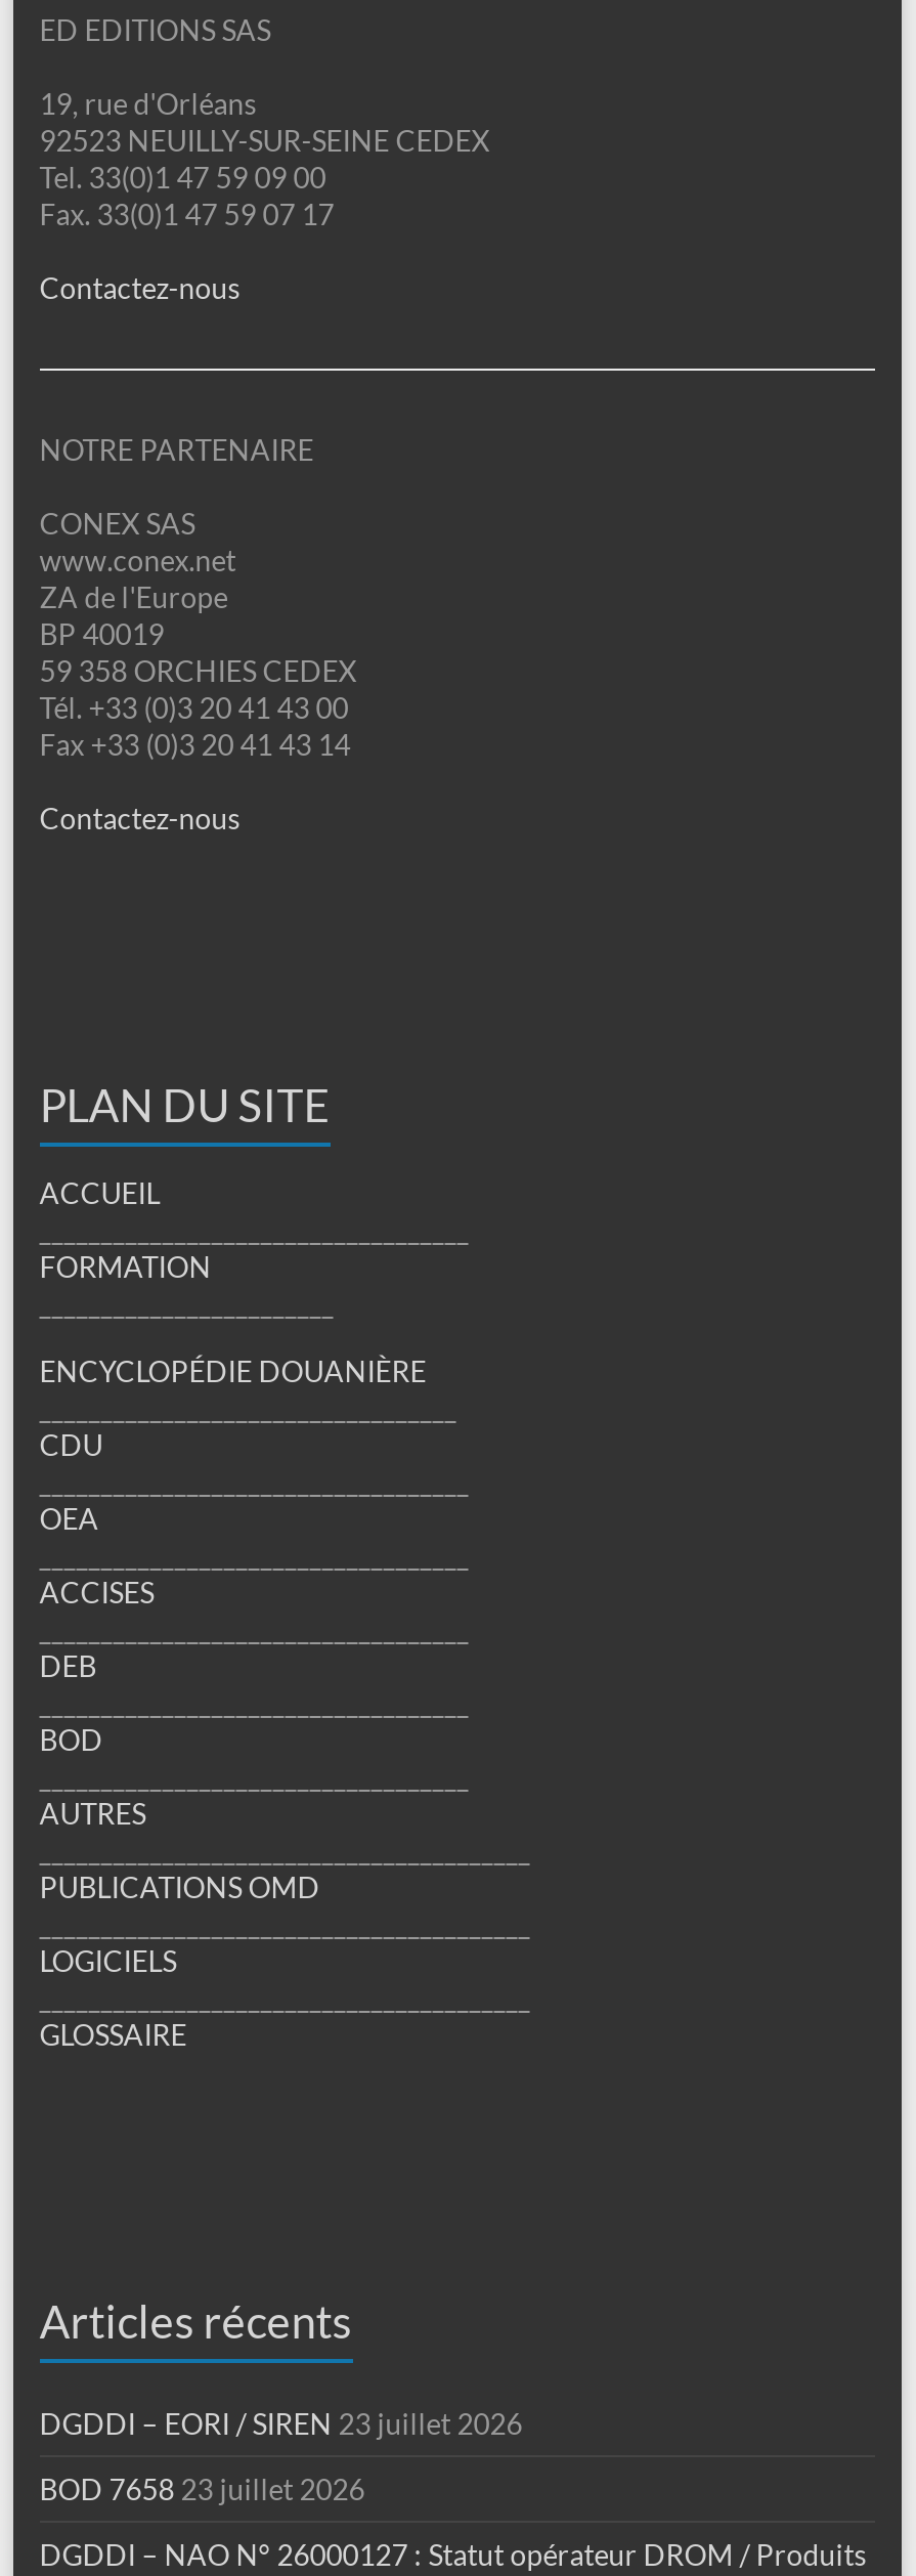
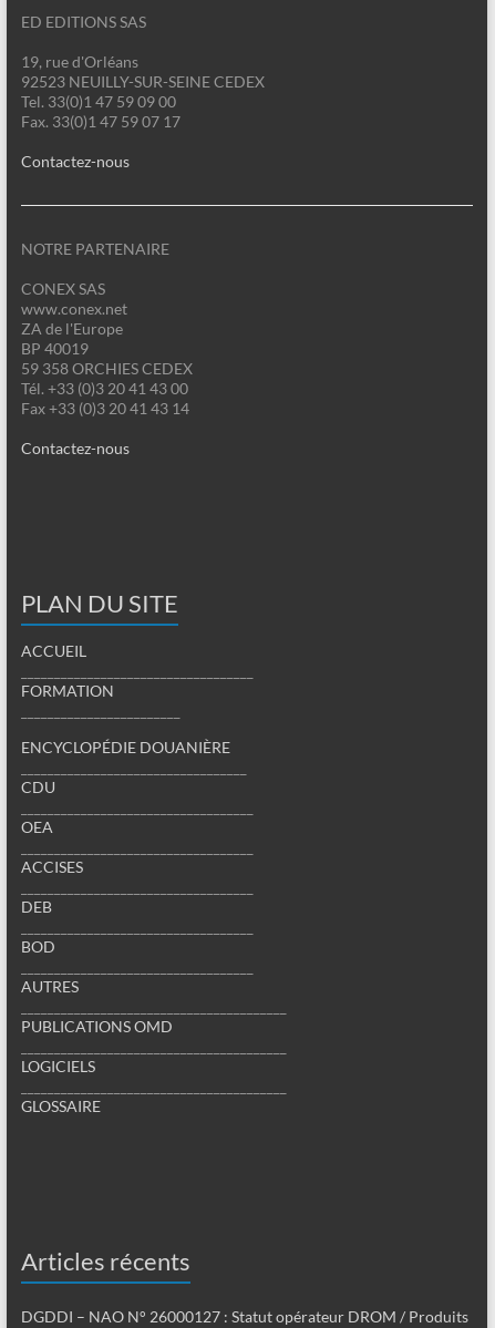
- DGDDI – EORI / SIREN 23 juillet 2026
- BOD 7658 23 juillet 2026
